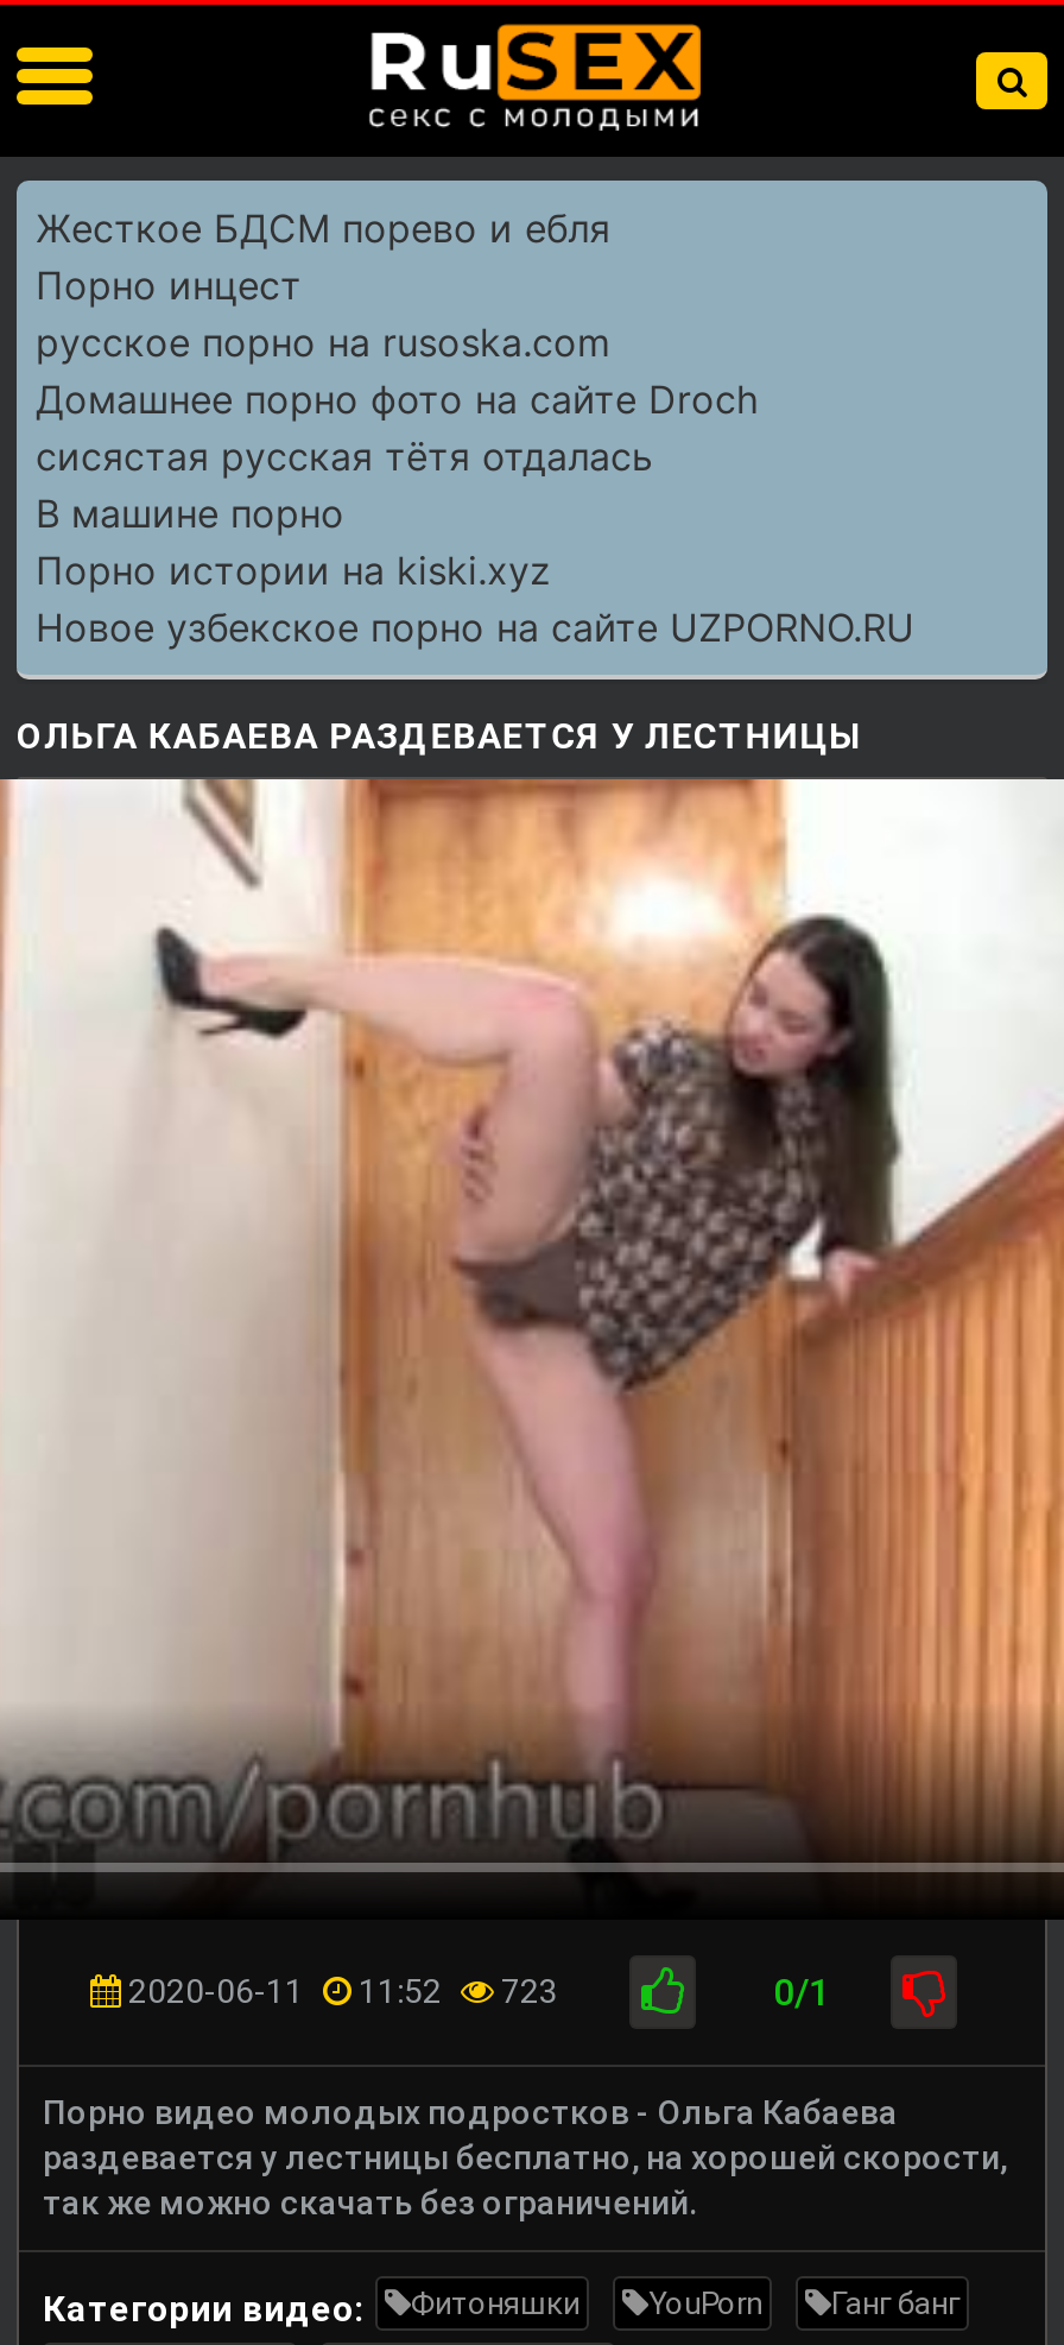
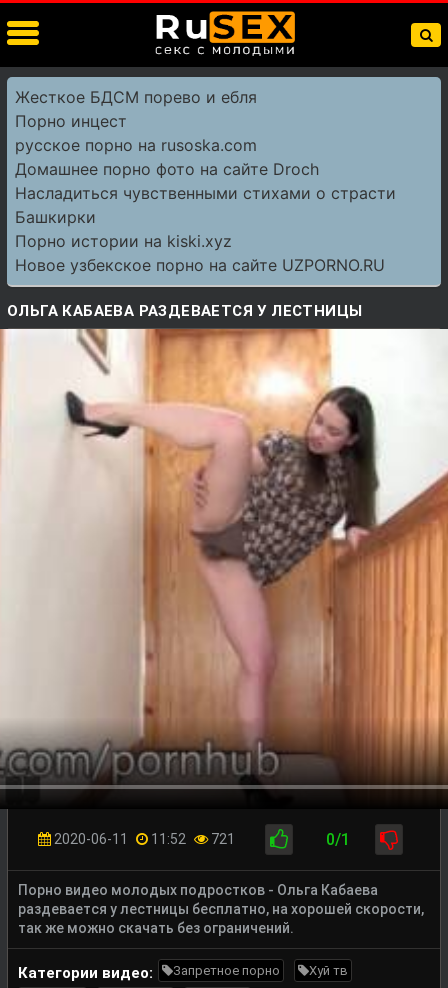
- сисястая русская тётя отдалась
- В машине порно
+ Насладиться чувственными стихами о страсти
+ Башкирки

- 2020-06-11 11:52 723
+ 2020-06-11 11:52 721

- Фитоняшки
- YouPorn
- Ганг банг
+ Запретное порно
+ Хуй тв
